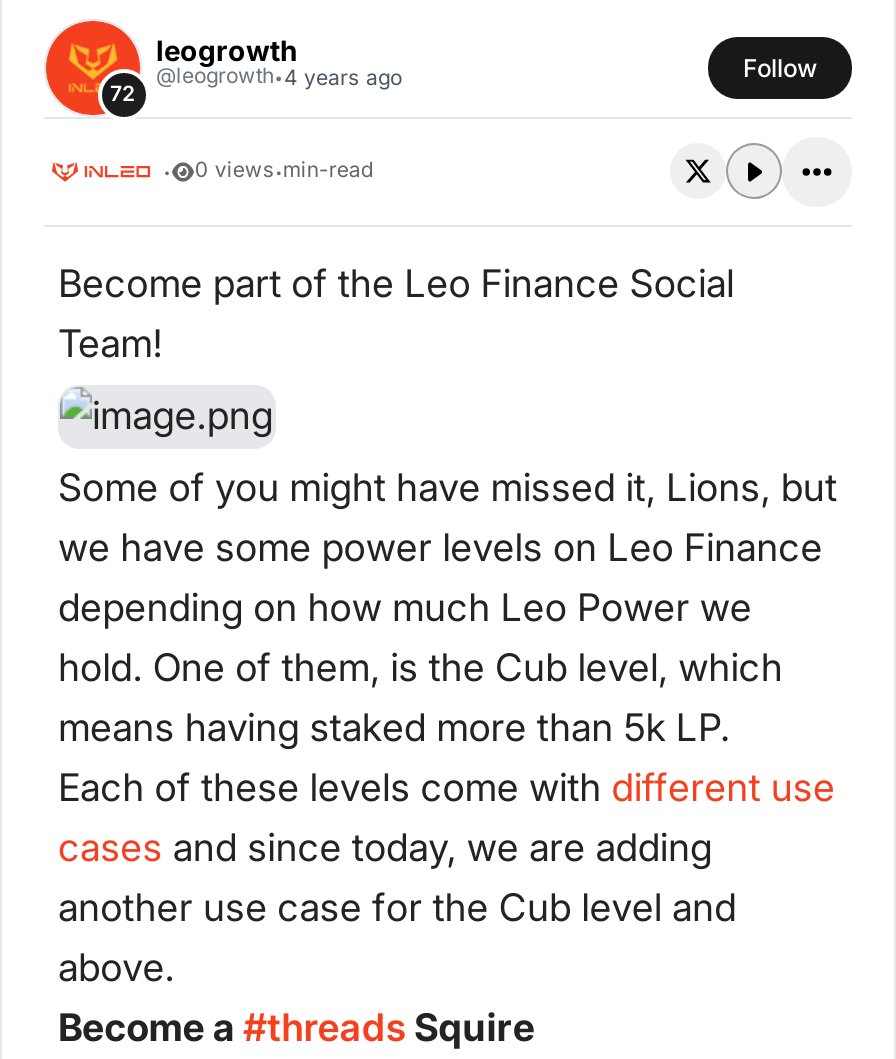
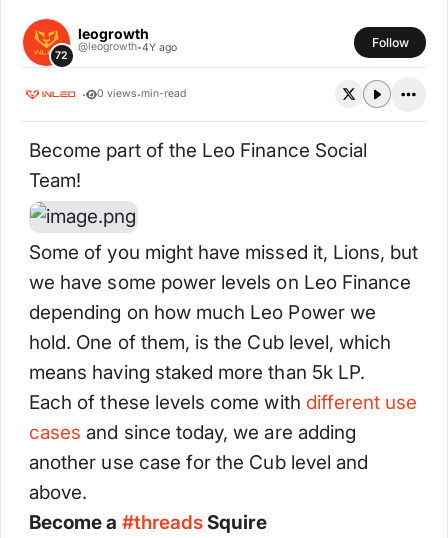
- @leogrowth·4 years ago
+ @leogrowth·4Y ago
